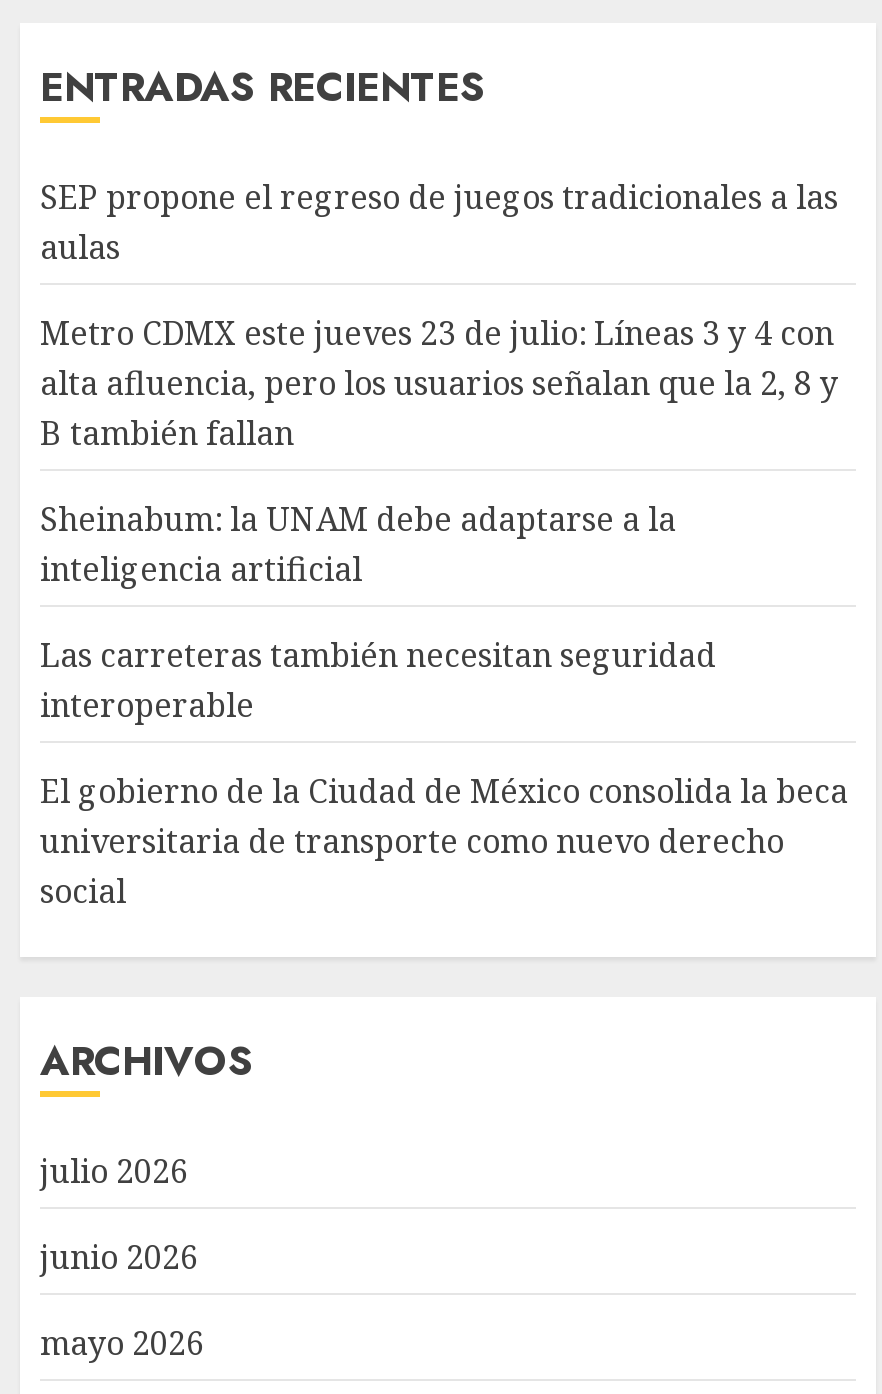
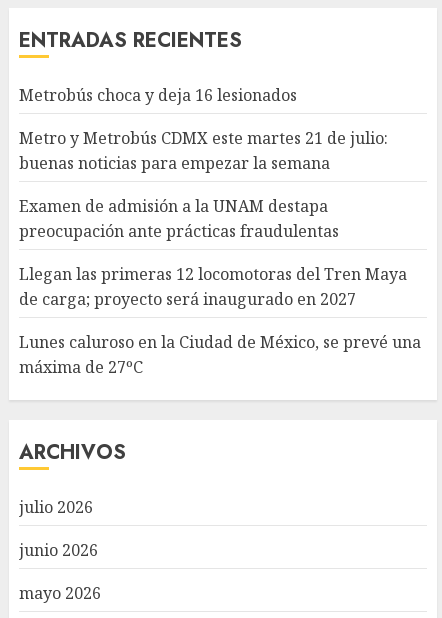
- SEP propone el regreso de juegos tradicionales a las
- aulas
+ Metrobús choca y deja 16 lesionados

- Metro CDMX este jueves 23 de julio: Líneas 3 y 4 con
- alta afluencia, pero los usuarios señalan que la 2, 8 y
- B también fallan
+ Metro y Metrobús CDMX este martes 21 de julio:
+ buenas noticias para empezar la semana

- Sheinabum: la UNAM debe adaptarse a la
- inteligencia artificial
+ Examen de admisión a la UNAM destapa
+ preocupación ante prácticas fraudulentas

- Las carreteras también necesitan seguridad
- interoperable
+ Llegan las primeras 12 locomotoras del Tren Maya
+ de carga; proyecto será inaugurado en 2027

- El gobierno de la Ciudad de México consolida la beca
- universitaria de transporte como nuevo derecho
- social
+ Lunes caluroso en la Ciudad de México, se prevé una
+ máxima de 27ºC
